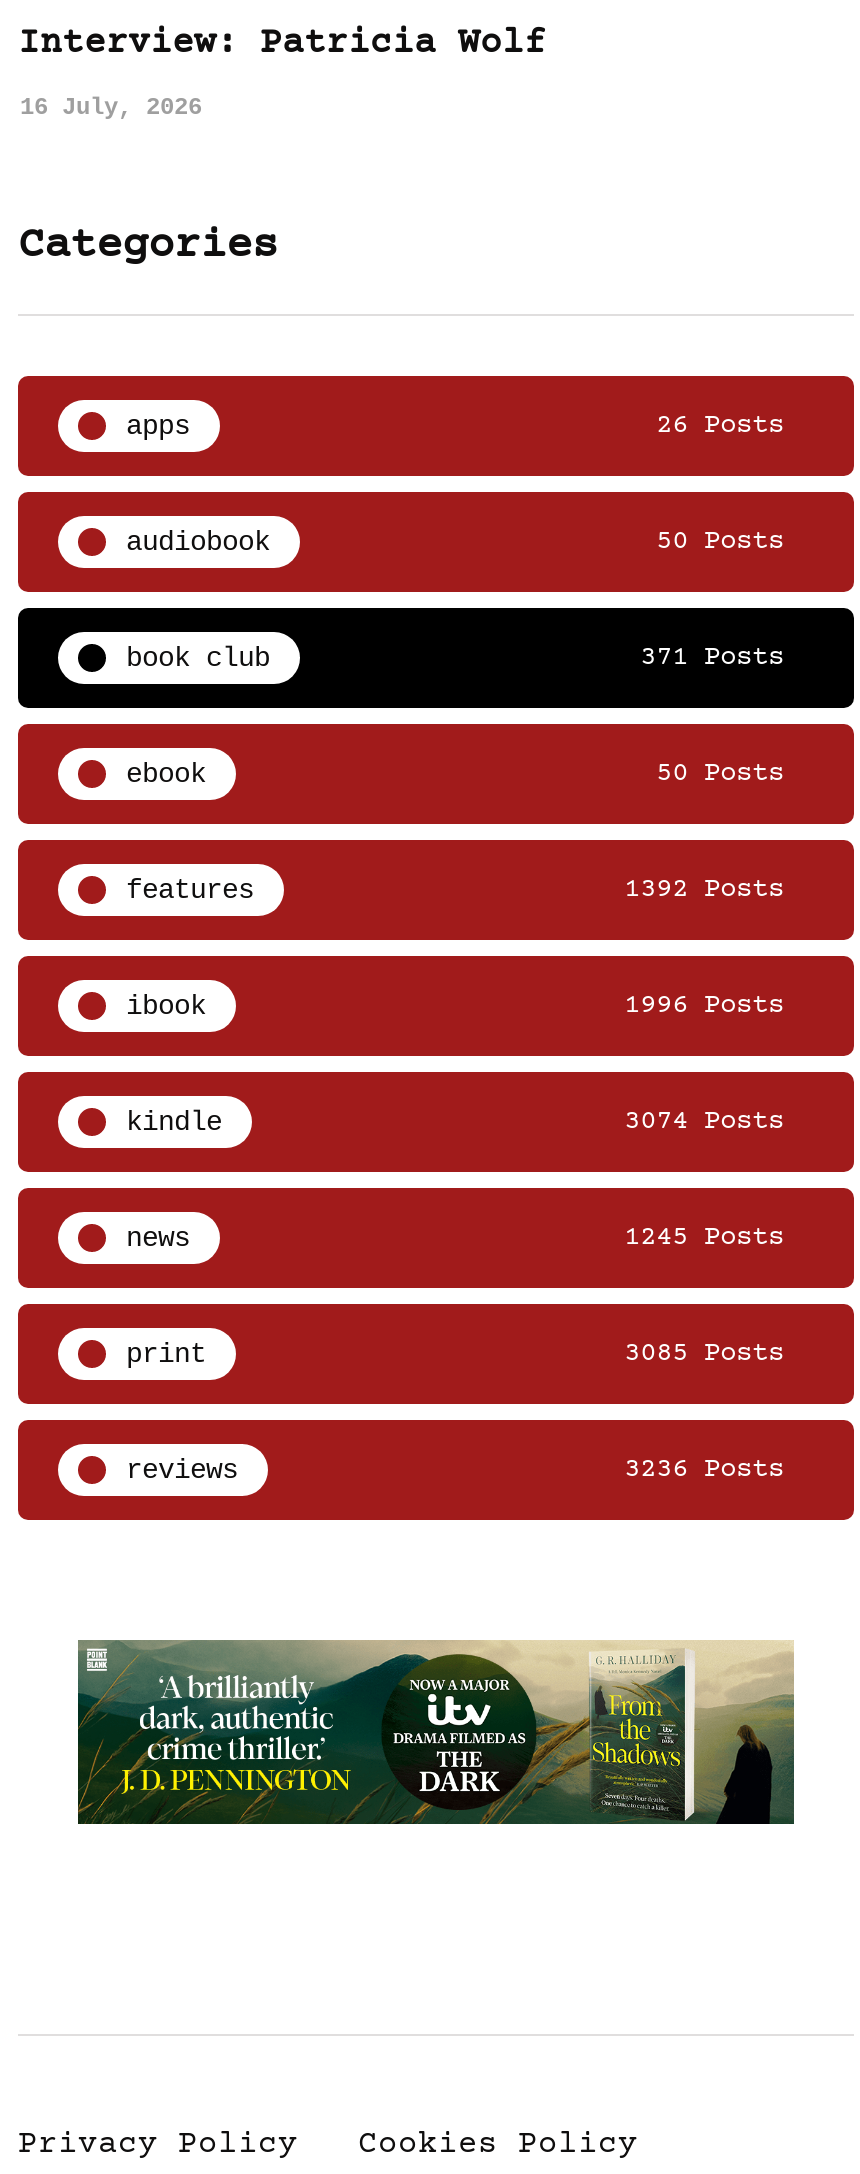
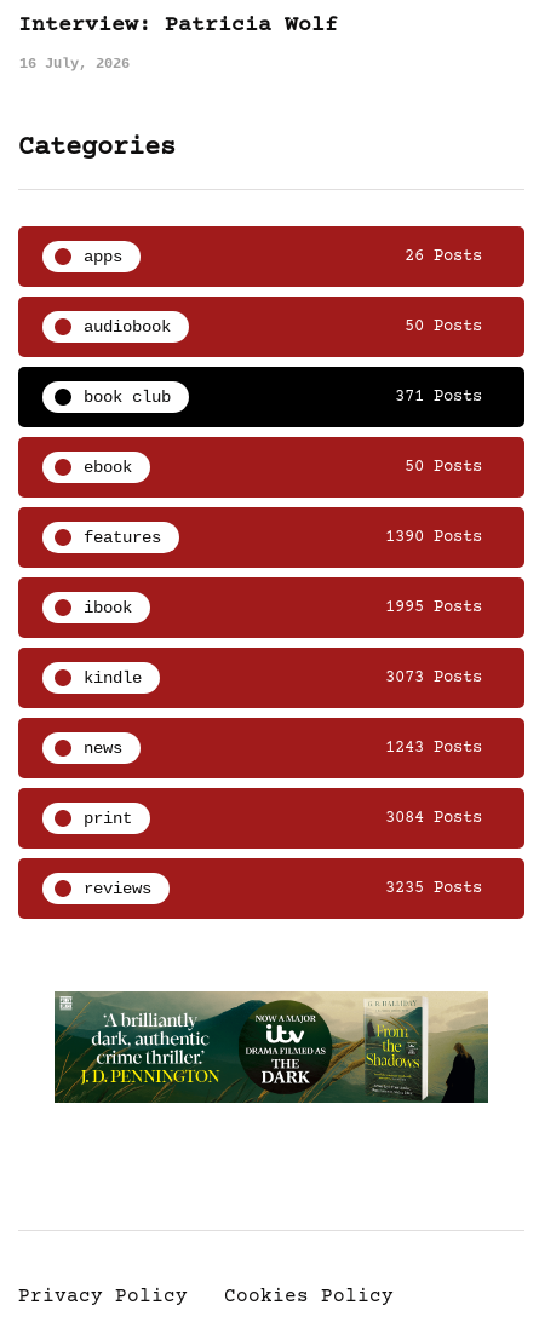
- 1392 Posts
+ 1390 Posts

- 1996 Posts
+ 1995 Posts

- 3074 Posts
+ 3073 Posts

- 1245 Posts
+ 1243 Posts

- 3085 Posts
+ 3084 Posts

- 3236 Posts
+ 3235 Posts
